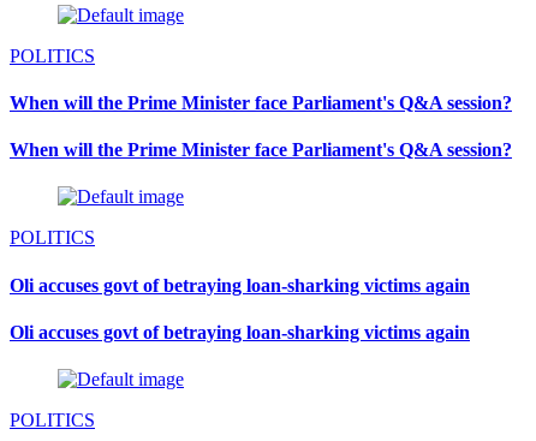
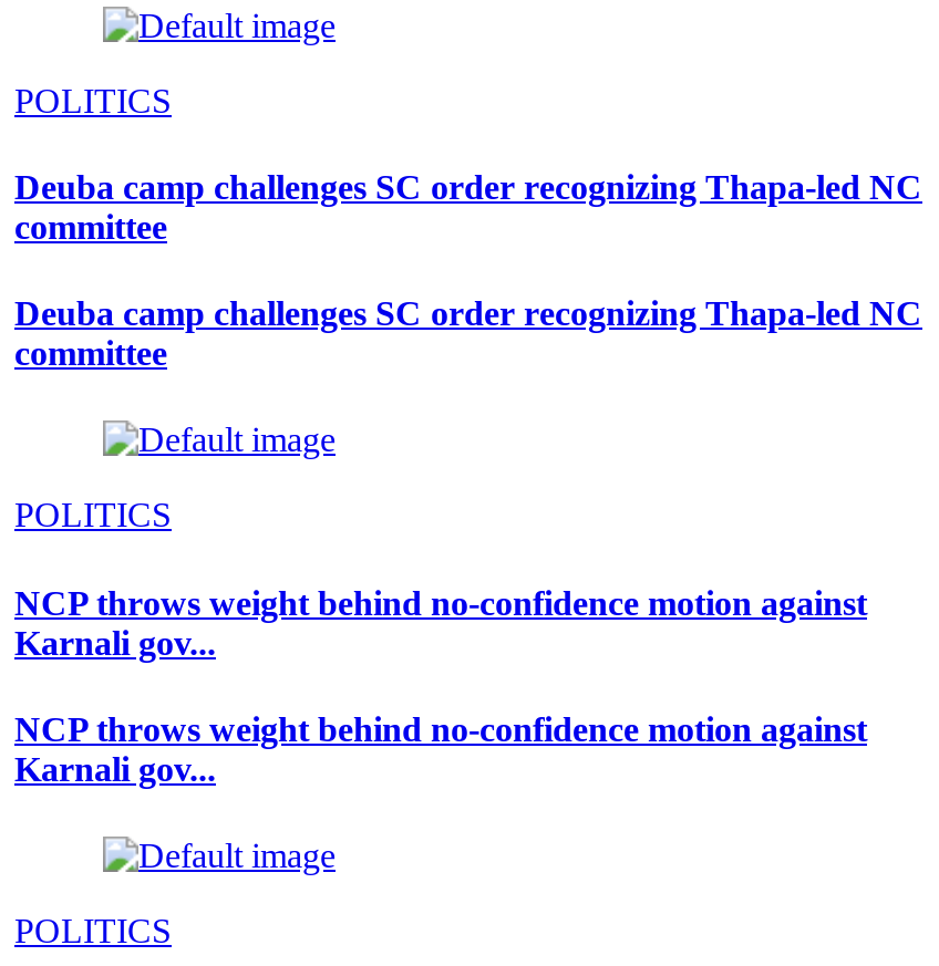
- When will the Prime Minister face Parliament's Q&A session?
+ Deuba camp challenges SC order recognizing Thapa-led NC
+ committee

- When will the Prime Minister face Parliament's Q&A session?
+ Deuba camp challenges SC order recognizing Thapa-led NC
+ committee

- Oli accuses govt of betraying loan-sharking victims again
+ NCP throws weight behind no-confidence motion against
+ Karnali gov...

- Oli accuses govt of betraying loan-sharking victims again
+ NCP throws weight behind no-confidence motion against
+ Karnali gov...
